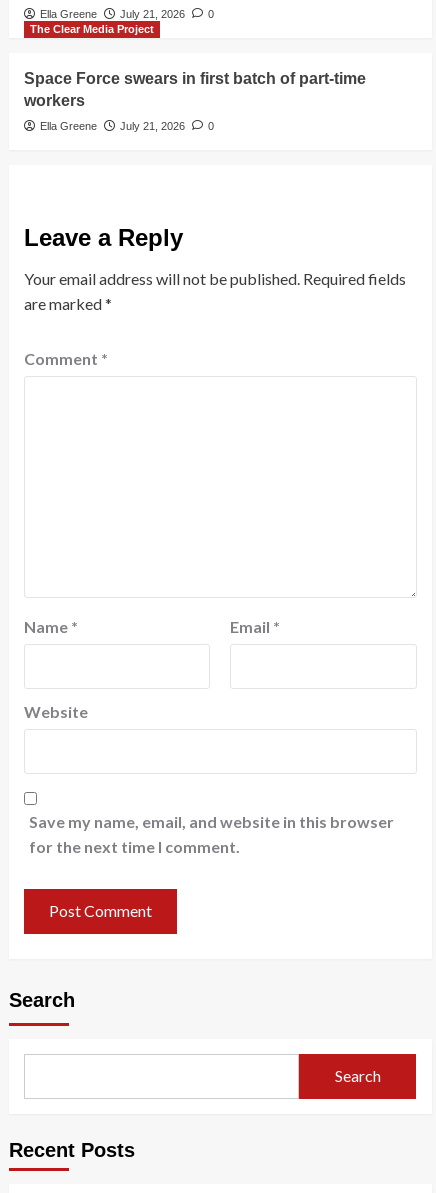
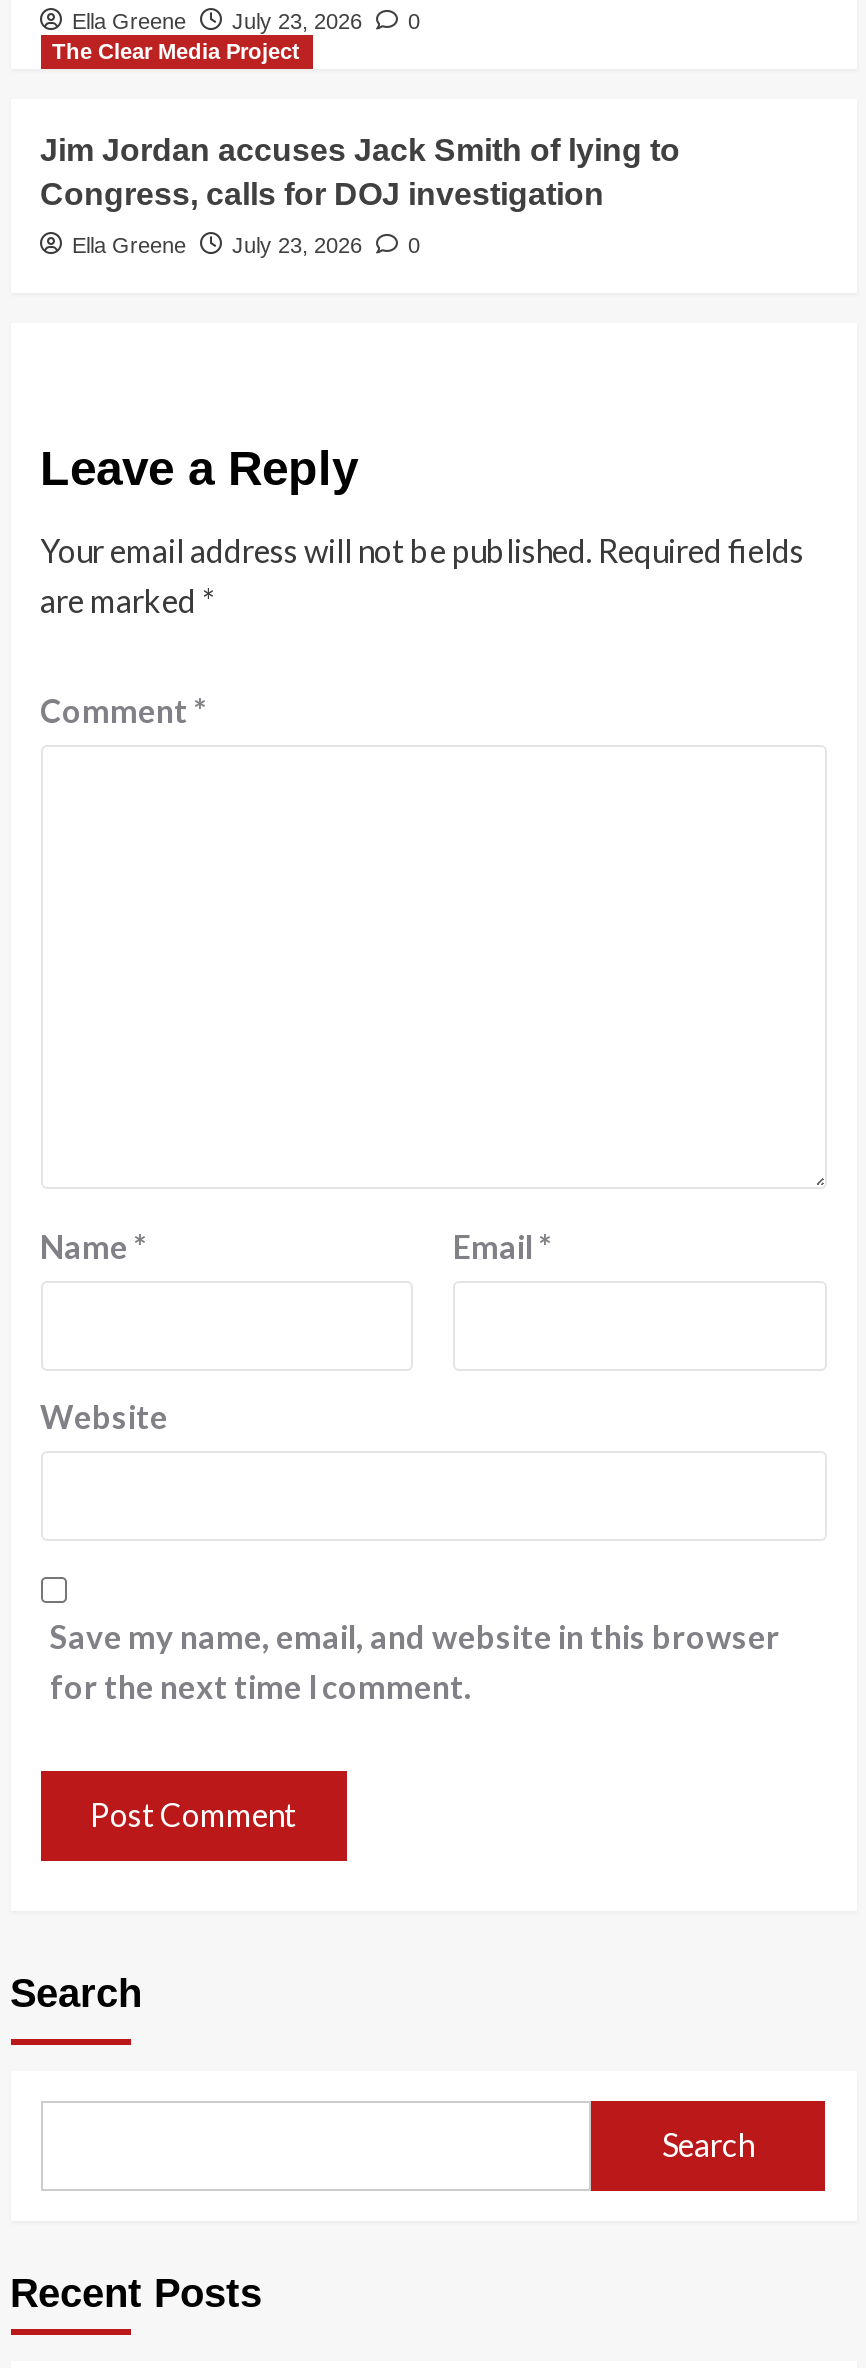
- Ella Greene July 21, 2026 0
+ Ella Greene July 23, 2026 0

- Space Force swears in first batch of part-time
- workers
+ Jim Jordan accuses Jack Smith of lying to
+ Congress, calls for DOJ investigation

- Ella Greene July 21, 2026 0
+ Ella Greene July 23, 2026 0
